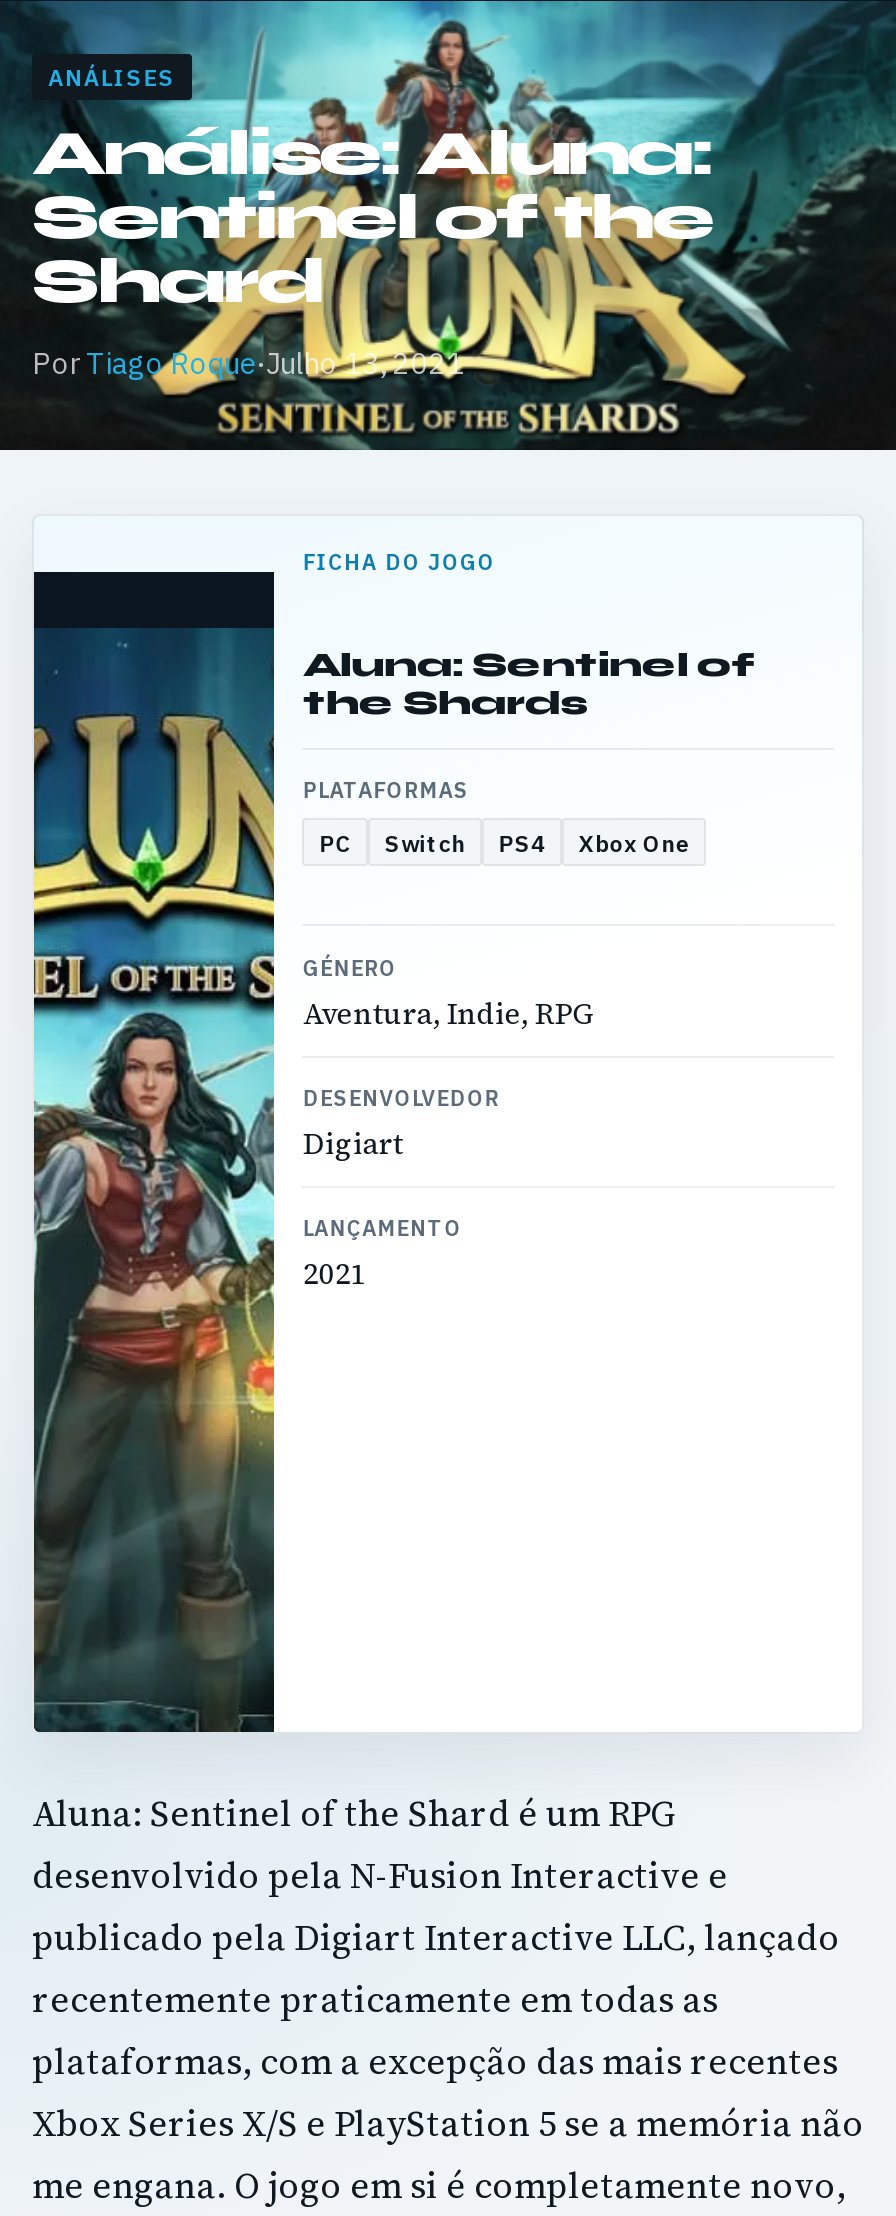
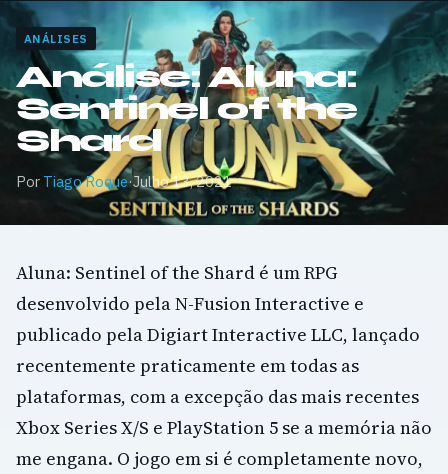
- [image]
- FICHA DO JOGO
- Aluna: Sentinel of
- the Shards
- PLATAFORMAS
- PC
- Switch
- PS4
- Xbox One

- GÉNERO
- Aventura, Indie, RPG
- DESENVOLVEDOR
- Digiart
- LANÇAMENTO
- 2021
